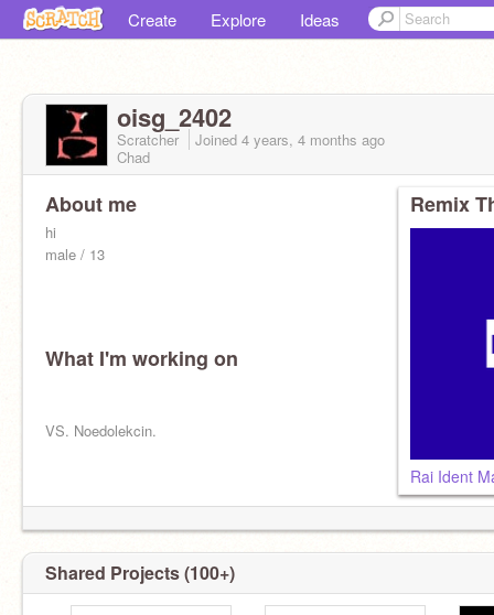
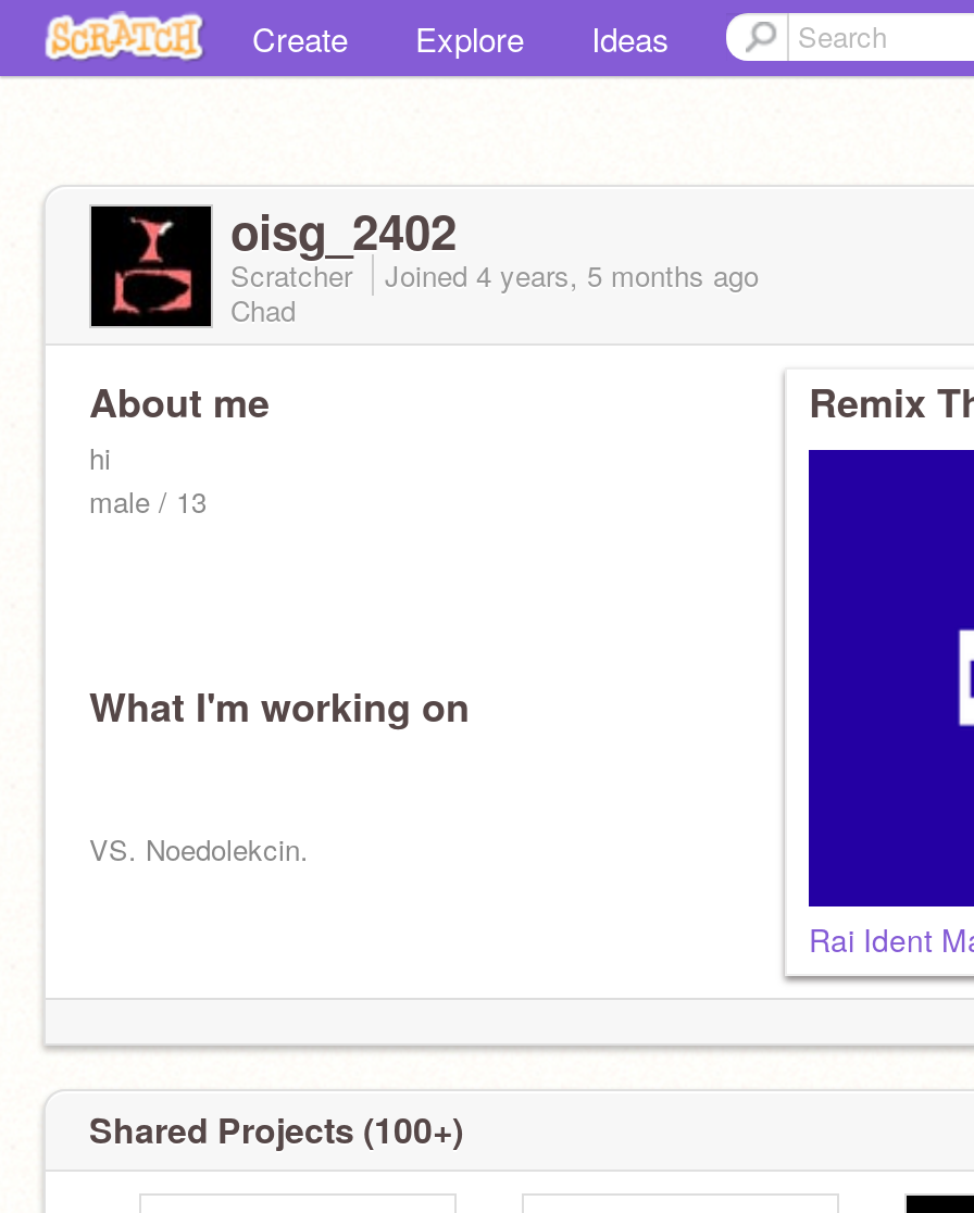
- Scratcher Joined 4 years, 4 months ago
+ Scratcher Joined 4 years, 5 months ago
